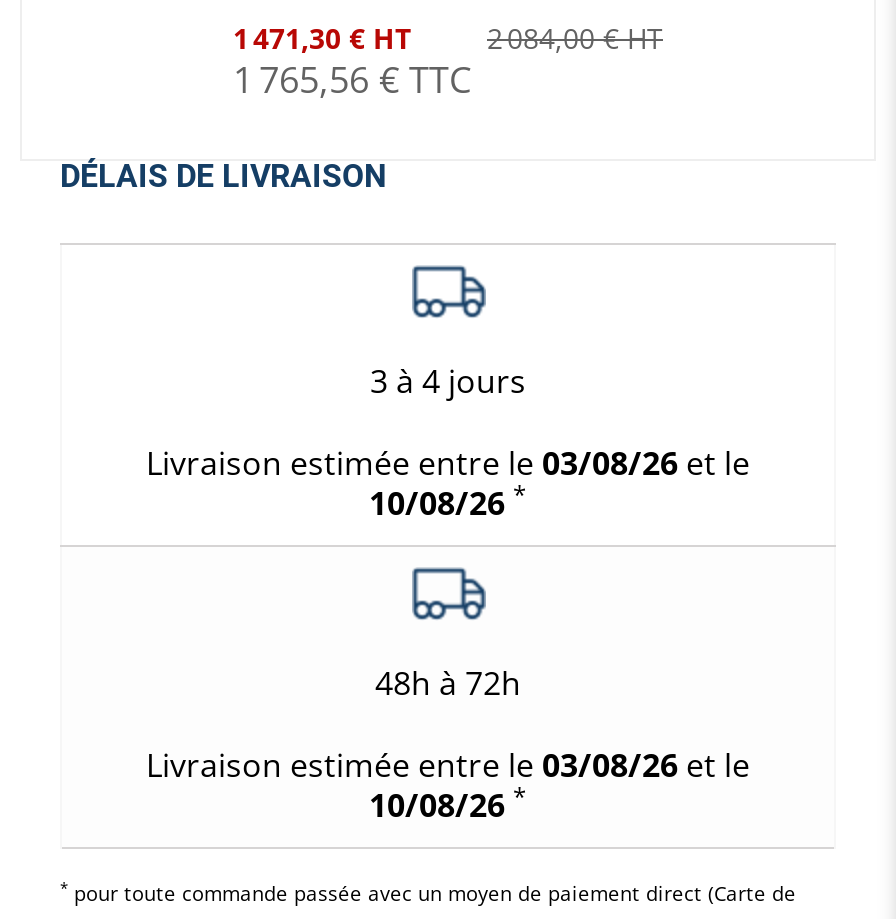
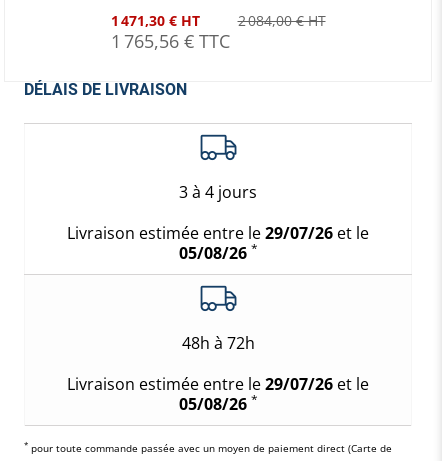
- Livraison estimée entre le 03/08/26 et le
+ Livraison estimée entre le 29/07/26 et le

- 10/08/26 *
+ 05/08/26 *

- Livraison estimée entre le 03/08/26 et le
+ Livraison estimée entre le 29/07/26 et le

- 10/08/26 *
+ 05/08/26 *
